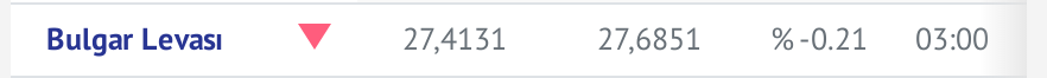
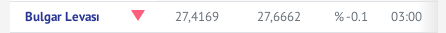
- 27,4131
+ 27,4169

- 27,6851
+ 27,6662

- % -0.21
+ % -0.1
